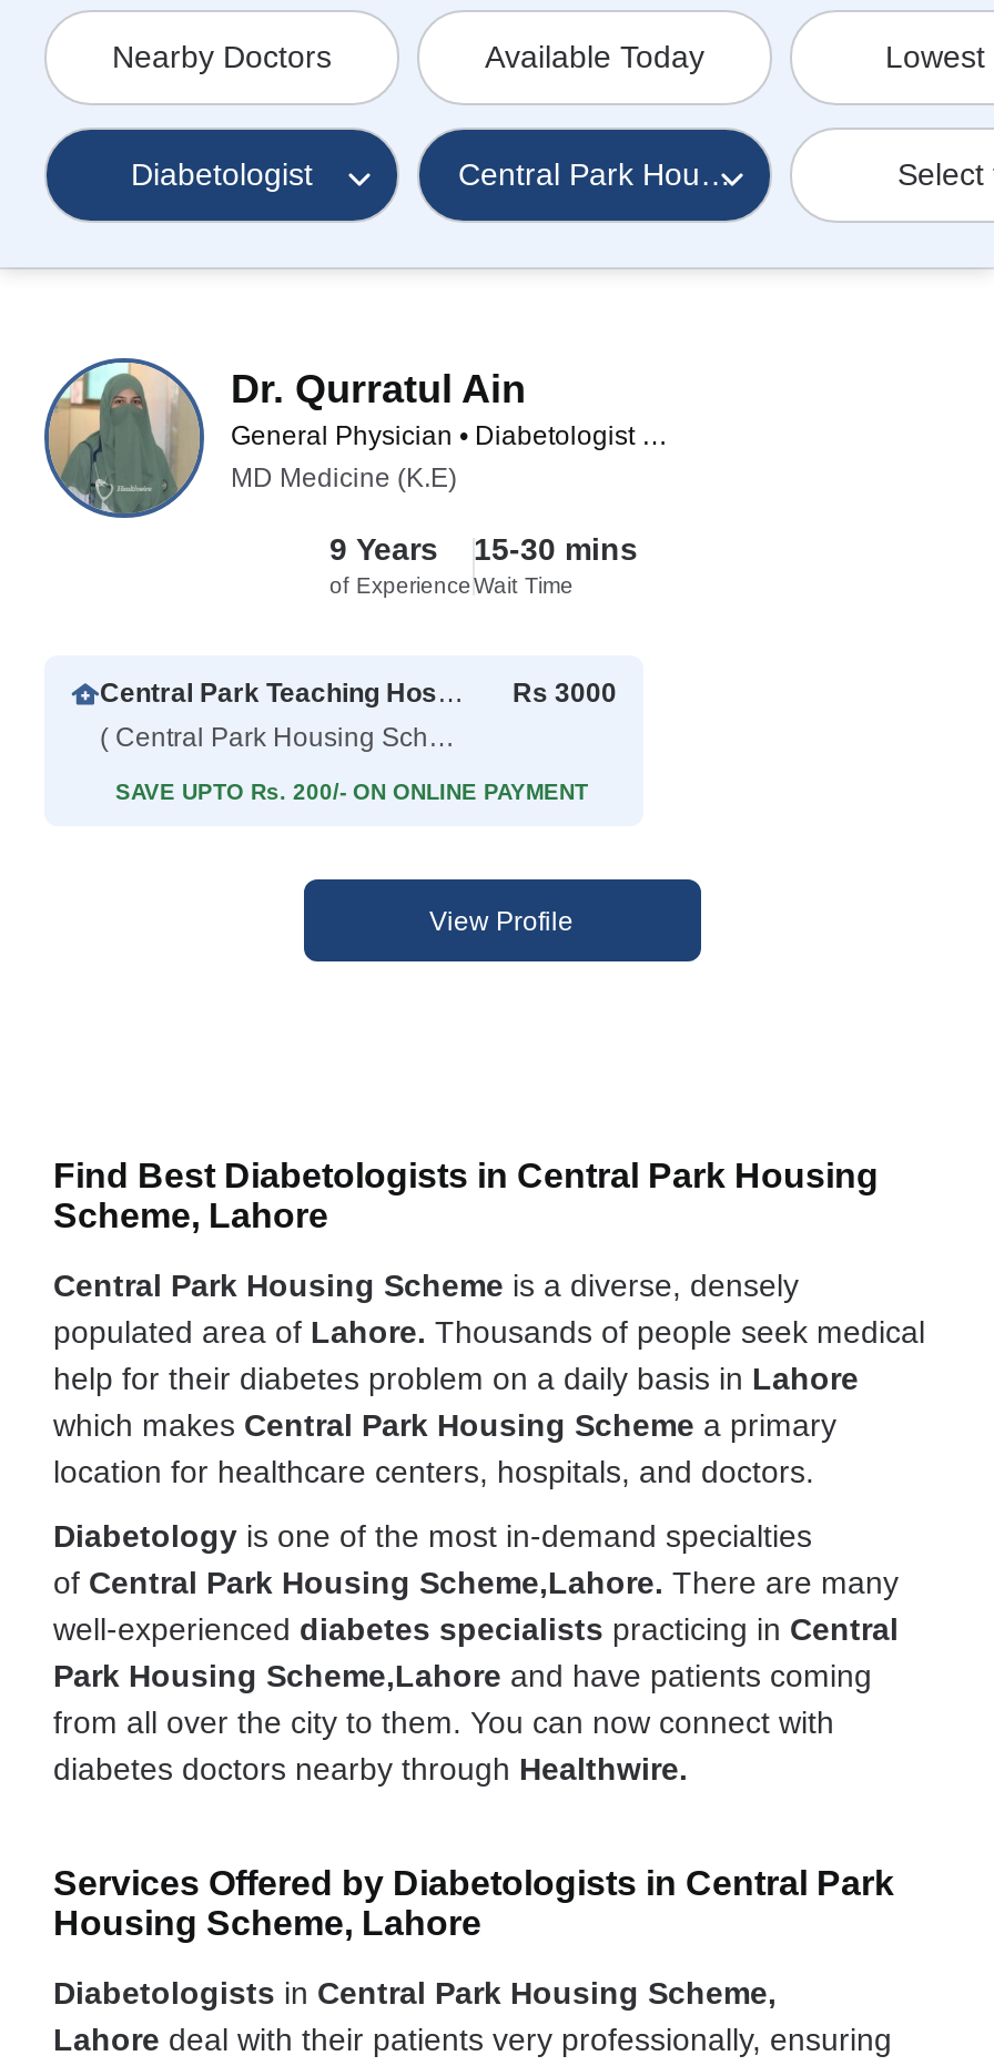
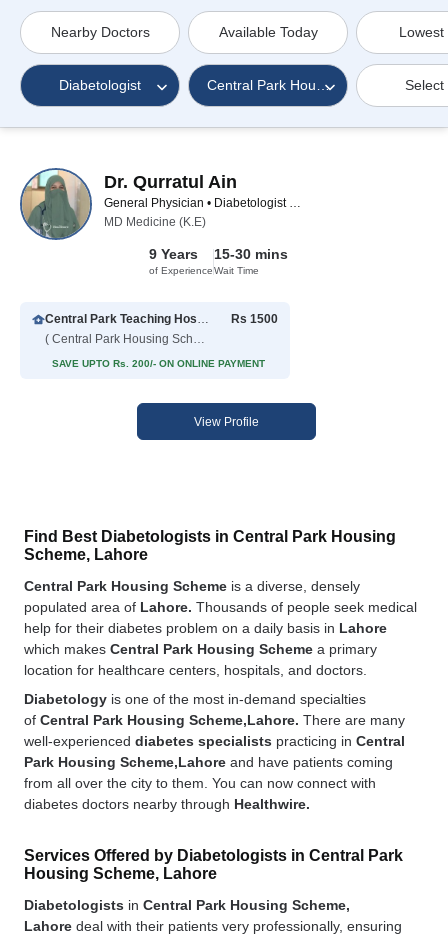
- Rs 3000
+ Rs 1500
